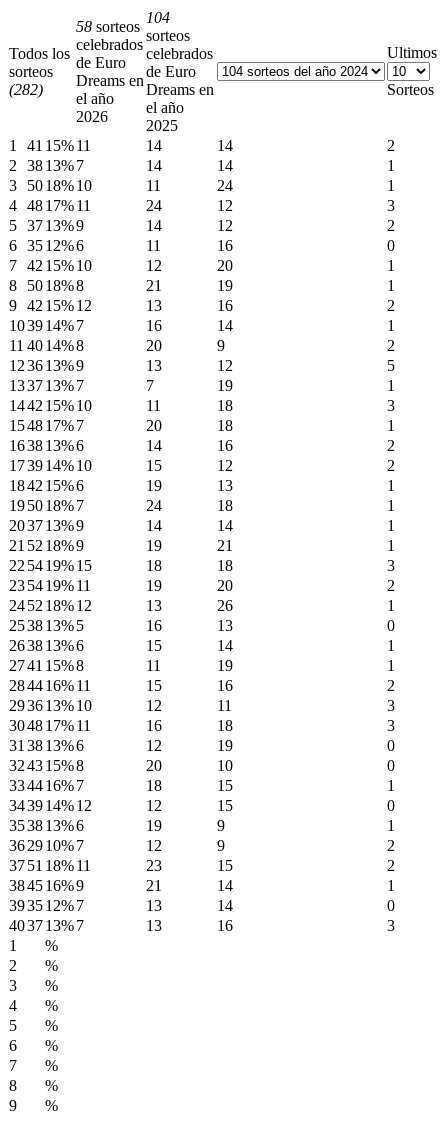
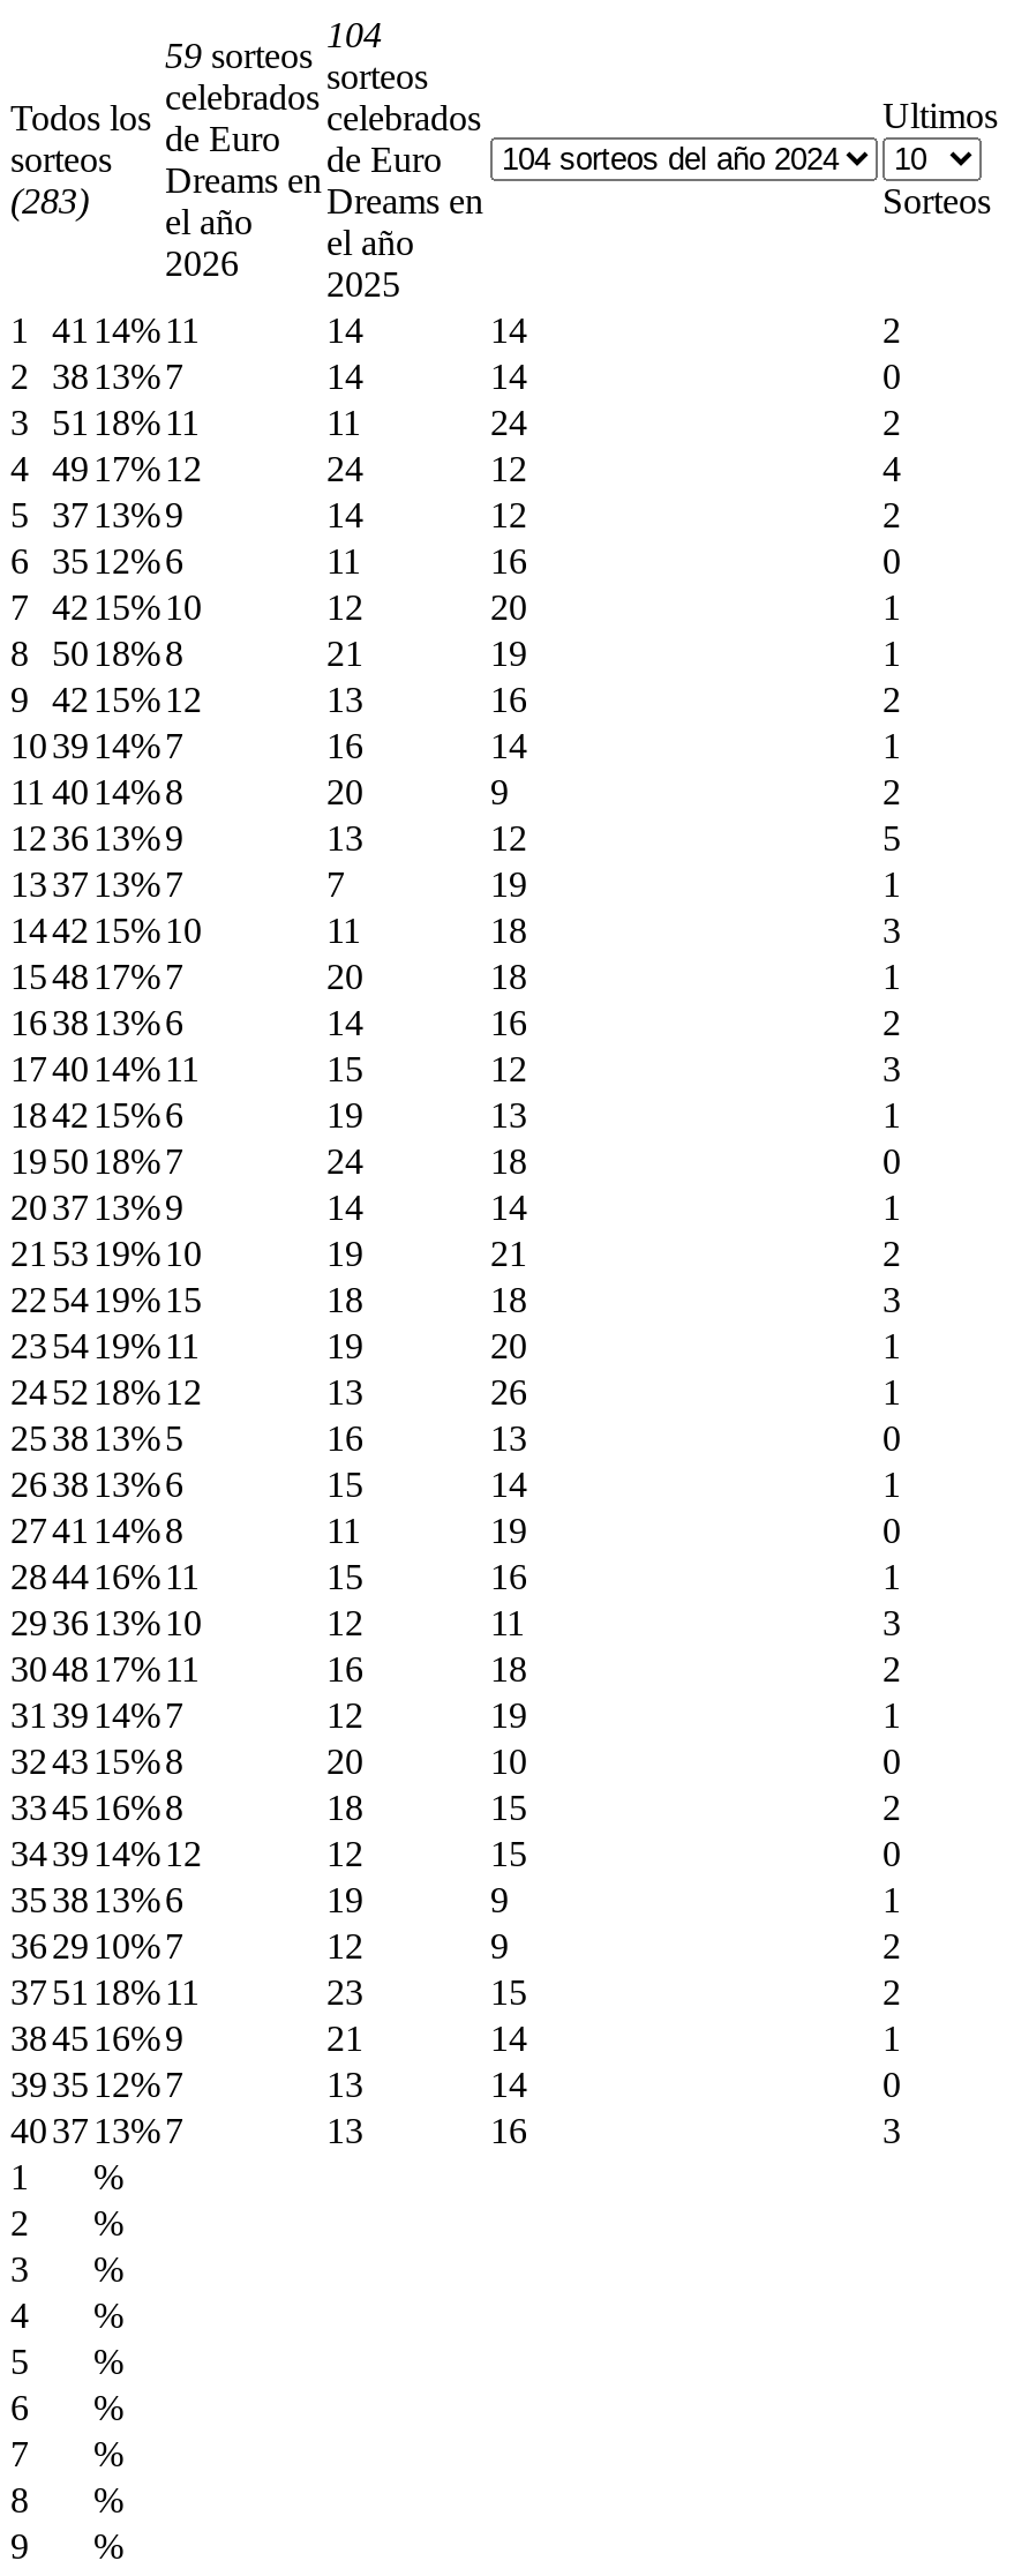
- 58 sorteos
+ 59 sorteos

- (282)
+ (283)

- 1 41 15% 11
+ 1 41 14% 11

- 1
+ 0

- 3 50 18% 10
+ 3 51 18% 11

- 1
+ 2

- 4 48 17% 11
+ 4 49 17% 12

- 3
+ 4

- 17 39 14% 10
+ 17 40 14% 11

- 2
+ 3

- 1
+ 0

- 21 52 18% 9
+ 21 53 19% 10

- 1
+ 2

- 2
+ 1

- 27 41 15% 8
+ 27 41 14% 8

- 1
+ 0

- 2
+ 1

- 3
+ 2

- 31 38 13% 6
+ 31 39 14% 7

- 0
+ 1

- 33 44 16% 7
+ 33 45 16% 8

- 1
+ 2
